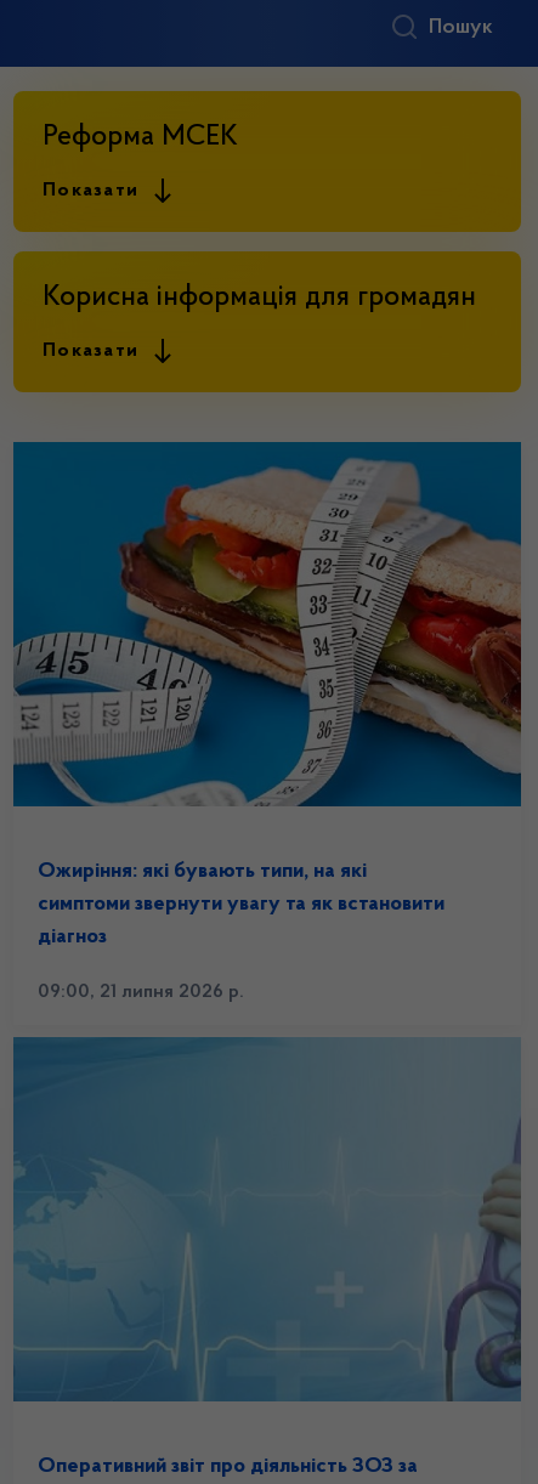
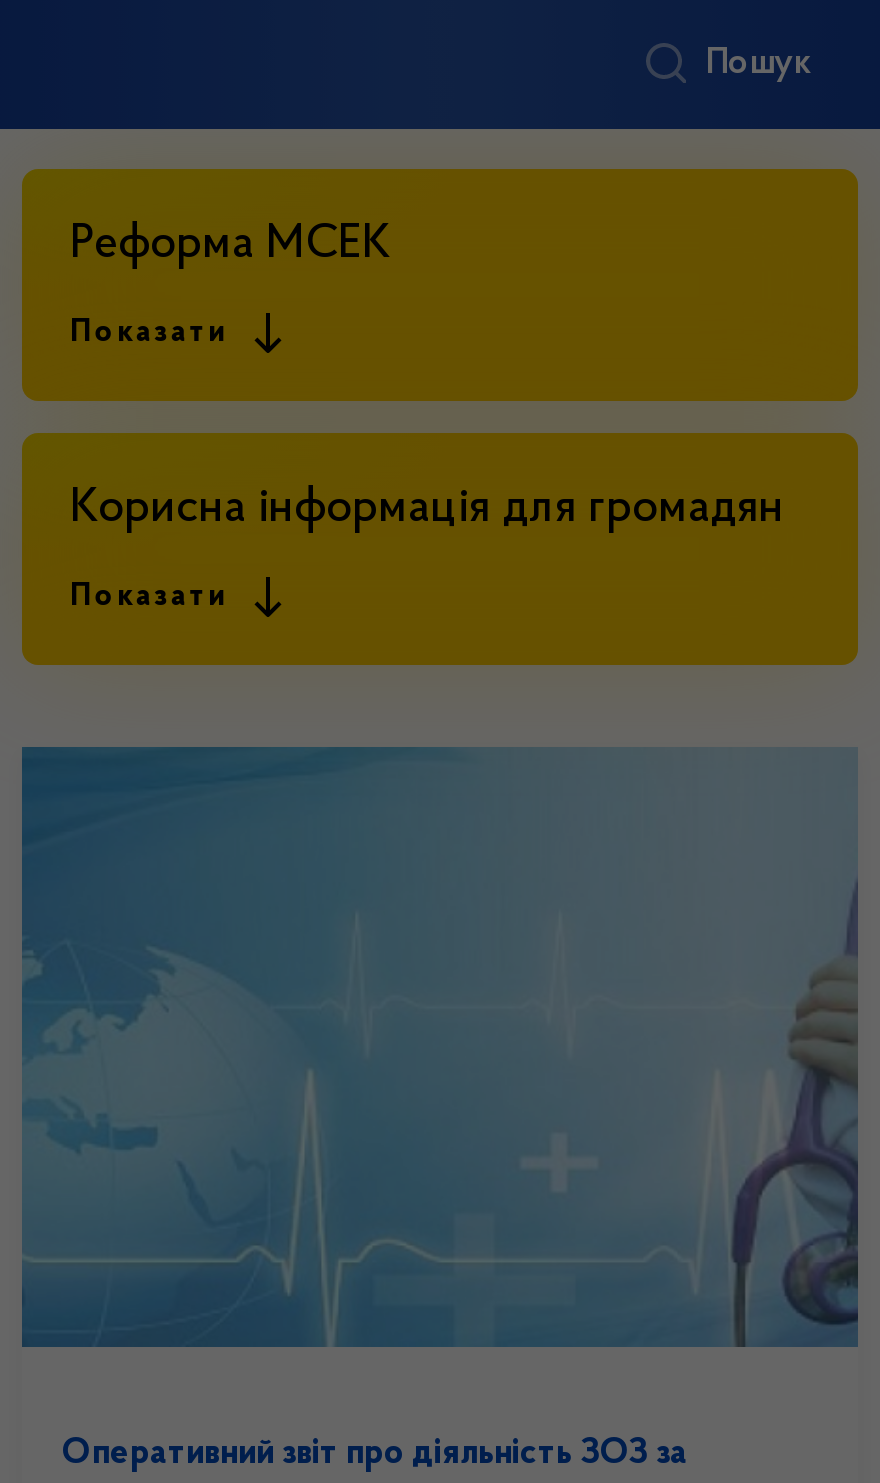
- [image]

- Ожиріння: які бувають типи, на які
- симптоми звернути увагу та як встановити
- діагноз
- 09:00, 21 липня 2026 р.
